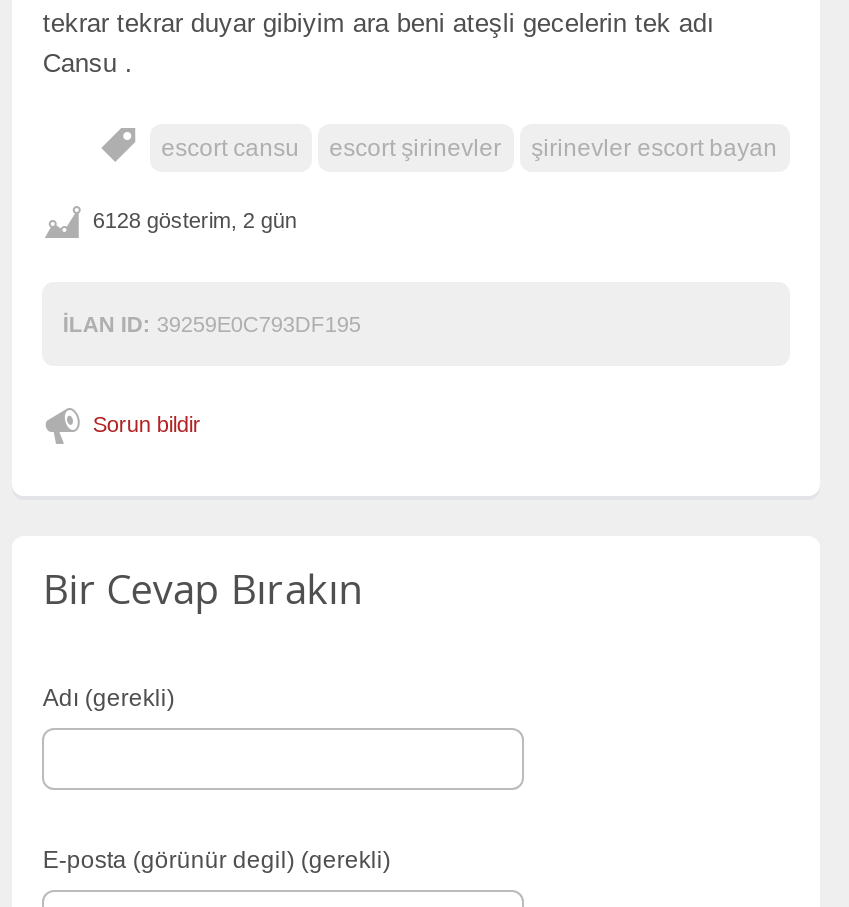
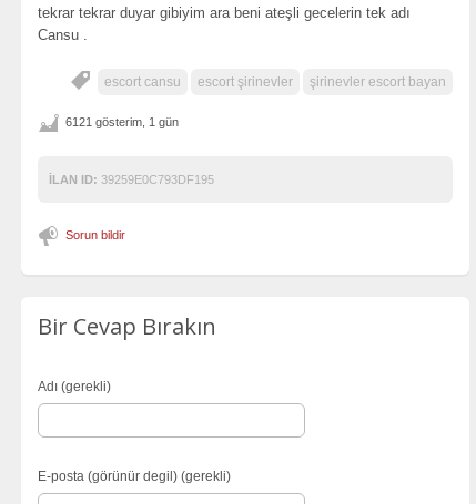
- 6128 gösterim, 2 gün
+ 6121 gösterim, 1 gün
